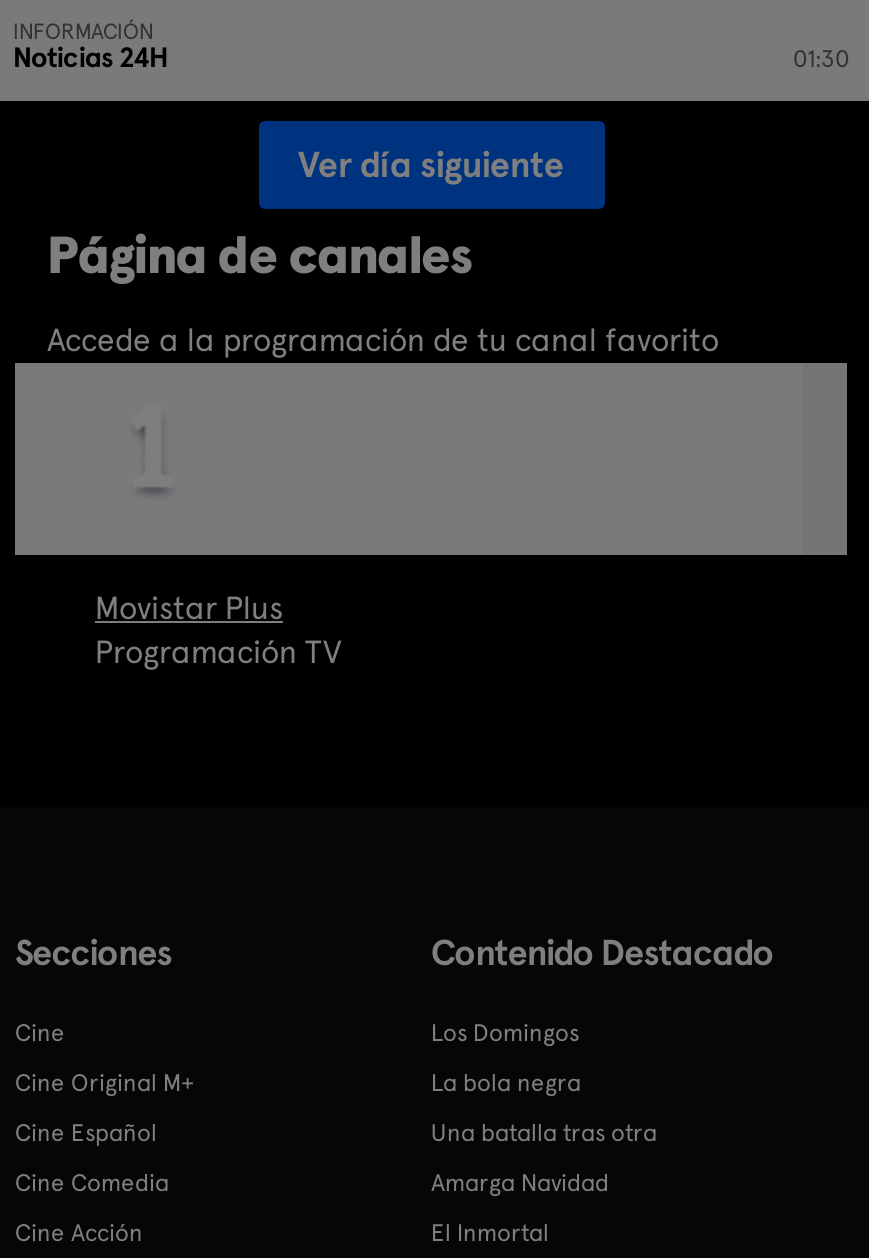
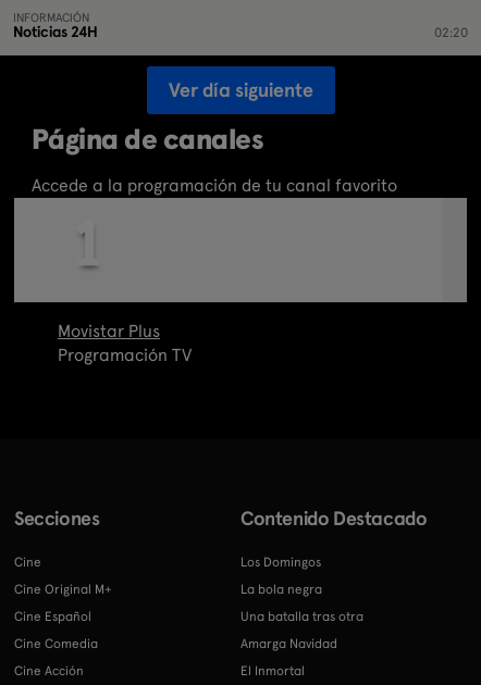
- 01:30
+ 02:20
